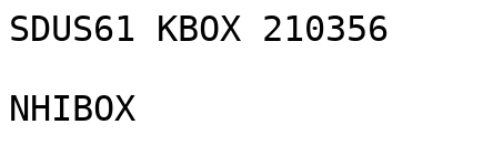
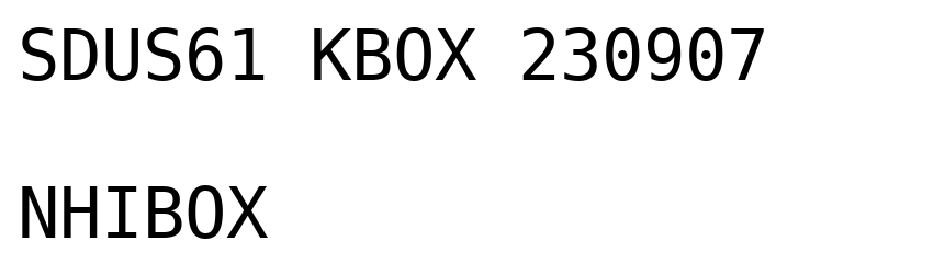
- SDUS61 KBOX 210356
+ SDUS61 KBOX 230907
